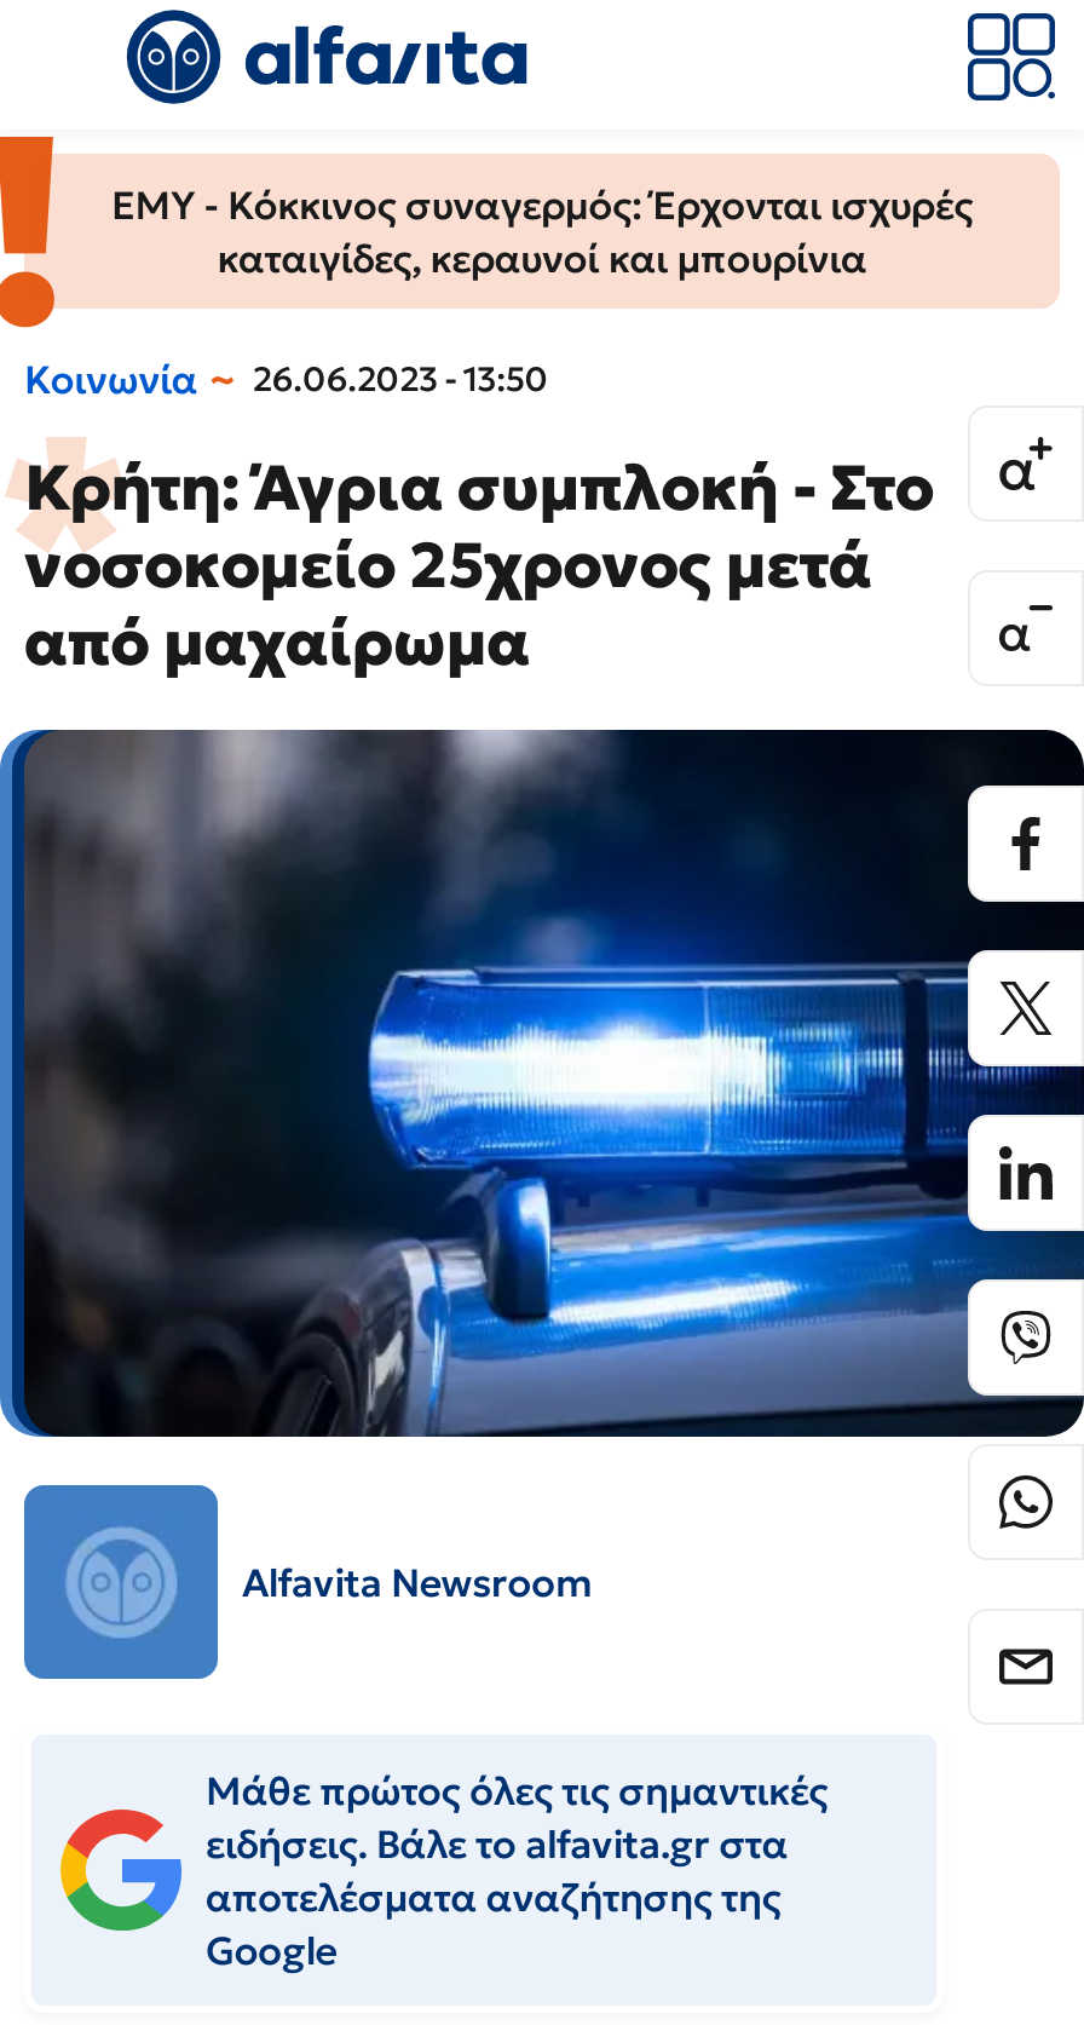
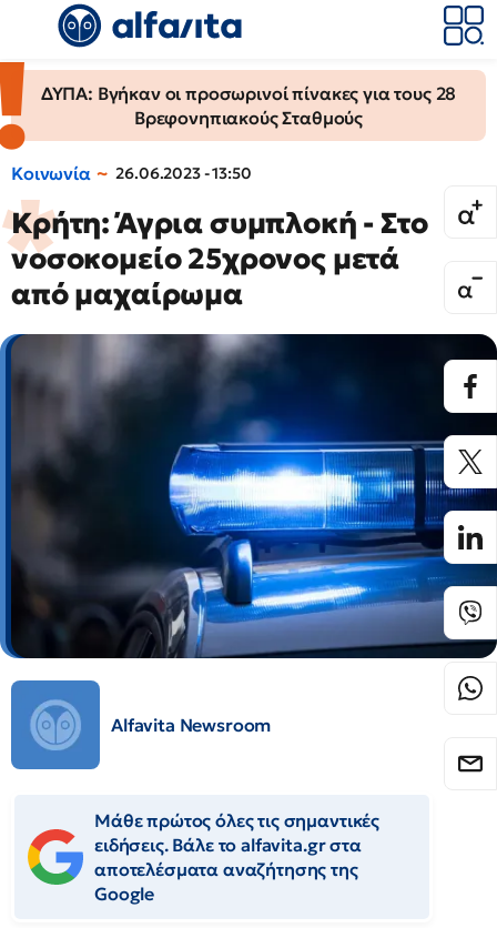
- ΕΜΥ - Κόκκινος συναγερμός: Έρχονται ισχυρές
- καταιγίδες, κεραυνοί και μπουρίνια
+ ΔΥΠΑ: Βγήκαν οι προσωρινοί πίνακες για τους 28
+ Βρεφονηπιακούς Σταθμούς
